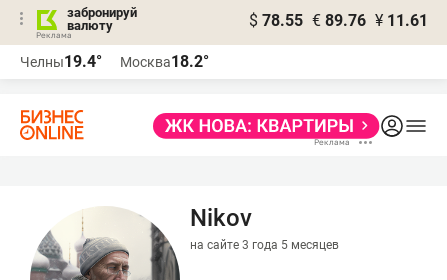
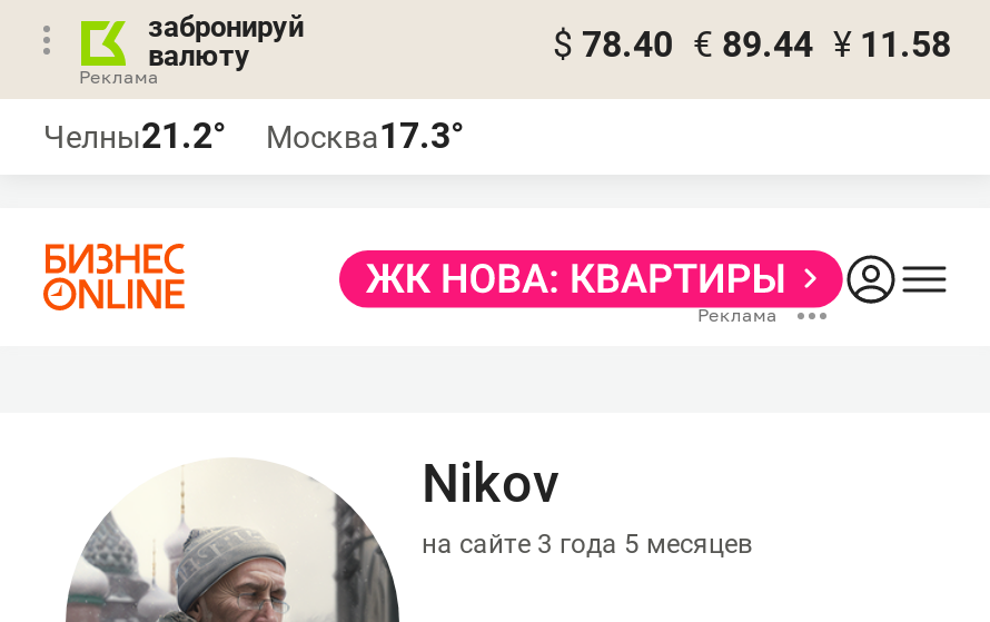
- $ 78.55 € 89.76 ¥ 11.61
+ $ 78.40 € 89.44 ¥ 11.58

- Челны19.4°
+ Челны21.2°

- Москва18.2°
+ Москва17.3°
